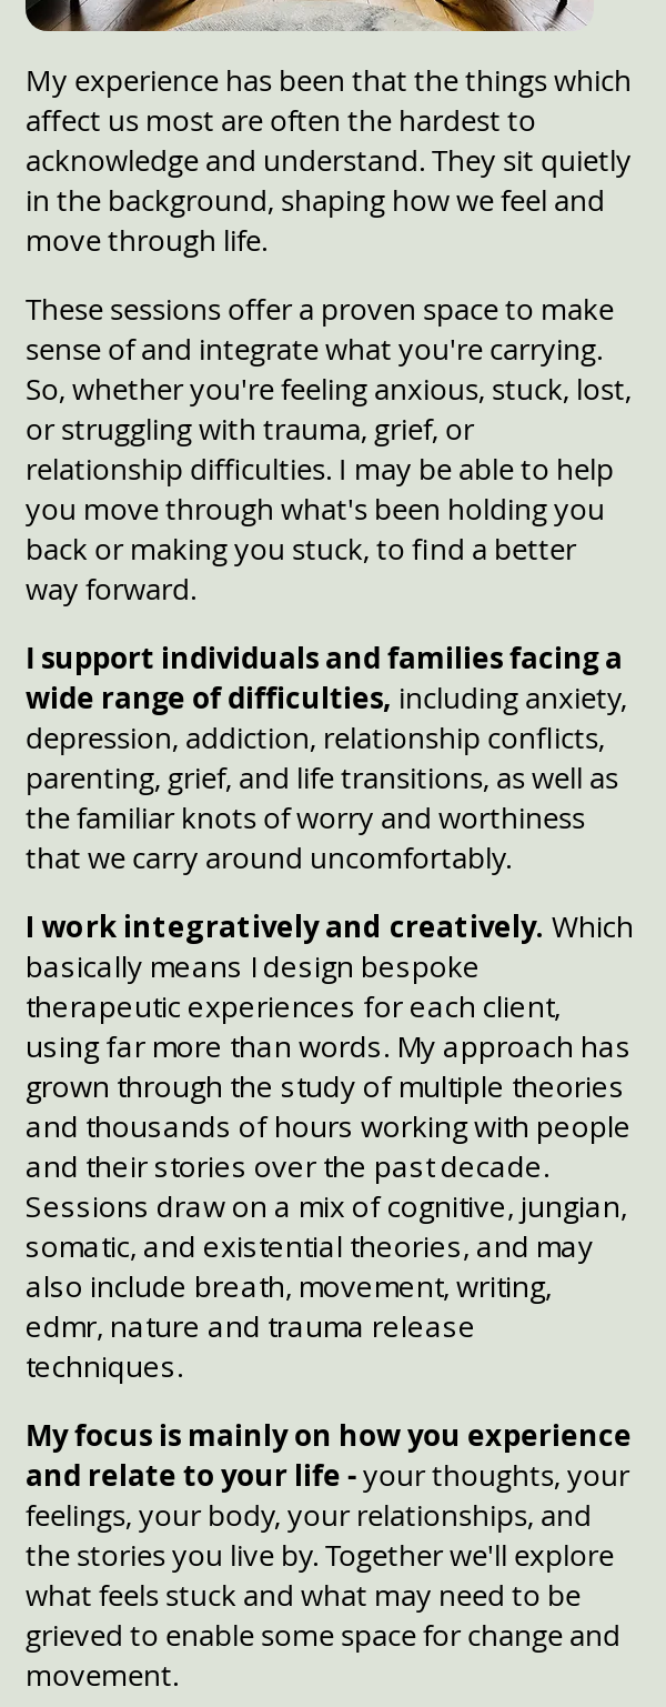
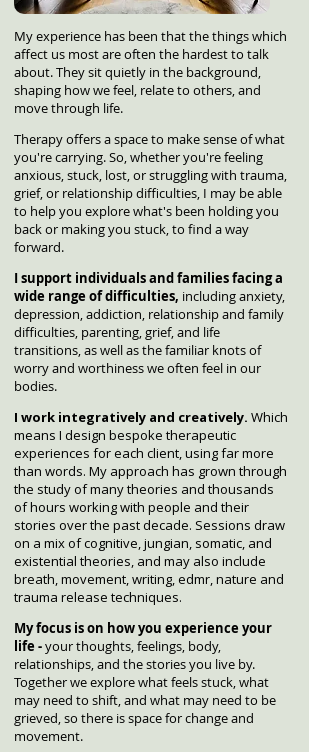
- affect us most are often the hardest to
- acknowledge and understand. They sit quietly
- in the background, shaping how we feel and
+ affect us most are often the hardest to talk
+ about. They sit quietly in the background,
+ shaping how we feel, relate to others, and

- These sessions offer a proven space to make
- sense of and integrate what you're carrying.
- So, whether you're feeling anxious, stuck, lost,
- or struggling with trauma, grief, or
- relationship difficulties. I may be able to help
- you move through what's been holding you
- back or making you stuck, to find a better
- way forward.
+ Therapy offers a space to make sense of what
+ you're carrying. So, whether you're feeling
+ anxious, stuck, lost, or struggling with trauma,
+ grief, or relationship difficulties, I may be able
+ to help you explore what's been holding you
+ back or making you stuck, to find a way
+ forward.

- depression, addiction, relationship conflicts,
- parenting, grief, and life transitions, as well as
- the familiar knots of worry and worthiness
- that we carry around uncomfortably.
+ depression, addiction, relationship and family
+ difficulties, parenting, grief, and life
+ transitions, as well as the familiar knots of
+ worry and worthiness we often feel in our
+ bodies.

- basically means I design bespoke
- therapeutic experiences for each client,
- using far more than words. My approach has
- grown through the study of multiple theories
- and thousands of hours working with people
- and their stories over the past decade.
- Sessions draw on a mix of cognitive, jungian,
- somatic, and existential theories, and may
- also include breath, movement, writing,
- edmr, nature and trauma release
- techniques.
+ means I design bespoke therapeutic
+ experiences for each client, using far more
+ than words. My approach has grown through
+ the study of many theories and thousands
+ of hours working with people and their
+ stories over the past decade. Sessions draw
+ on a mix of cognitive, jungian, somatic, and
+ existential theories, and may also include
+ breath, movement, writing, edmr, nature and
+ trauma release techniques.

- My focus is mainly on how you experience
- and relate to your life - your thoughts, your
- feelings, your body, your relationships, and
- the stories you live by. Together we'll explore
- what feels stuck and what may need to be
- grieved to enable some space for change and
+ My focus is on how you experience your
+ life - your thoughts, feelings, body,
+ relationships, and the stories you live by.
+ Together we explore what feels stuck, what
+ may need to shift, and what may need to be
+ grieved, so there is space for change and
